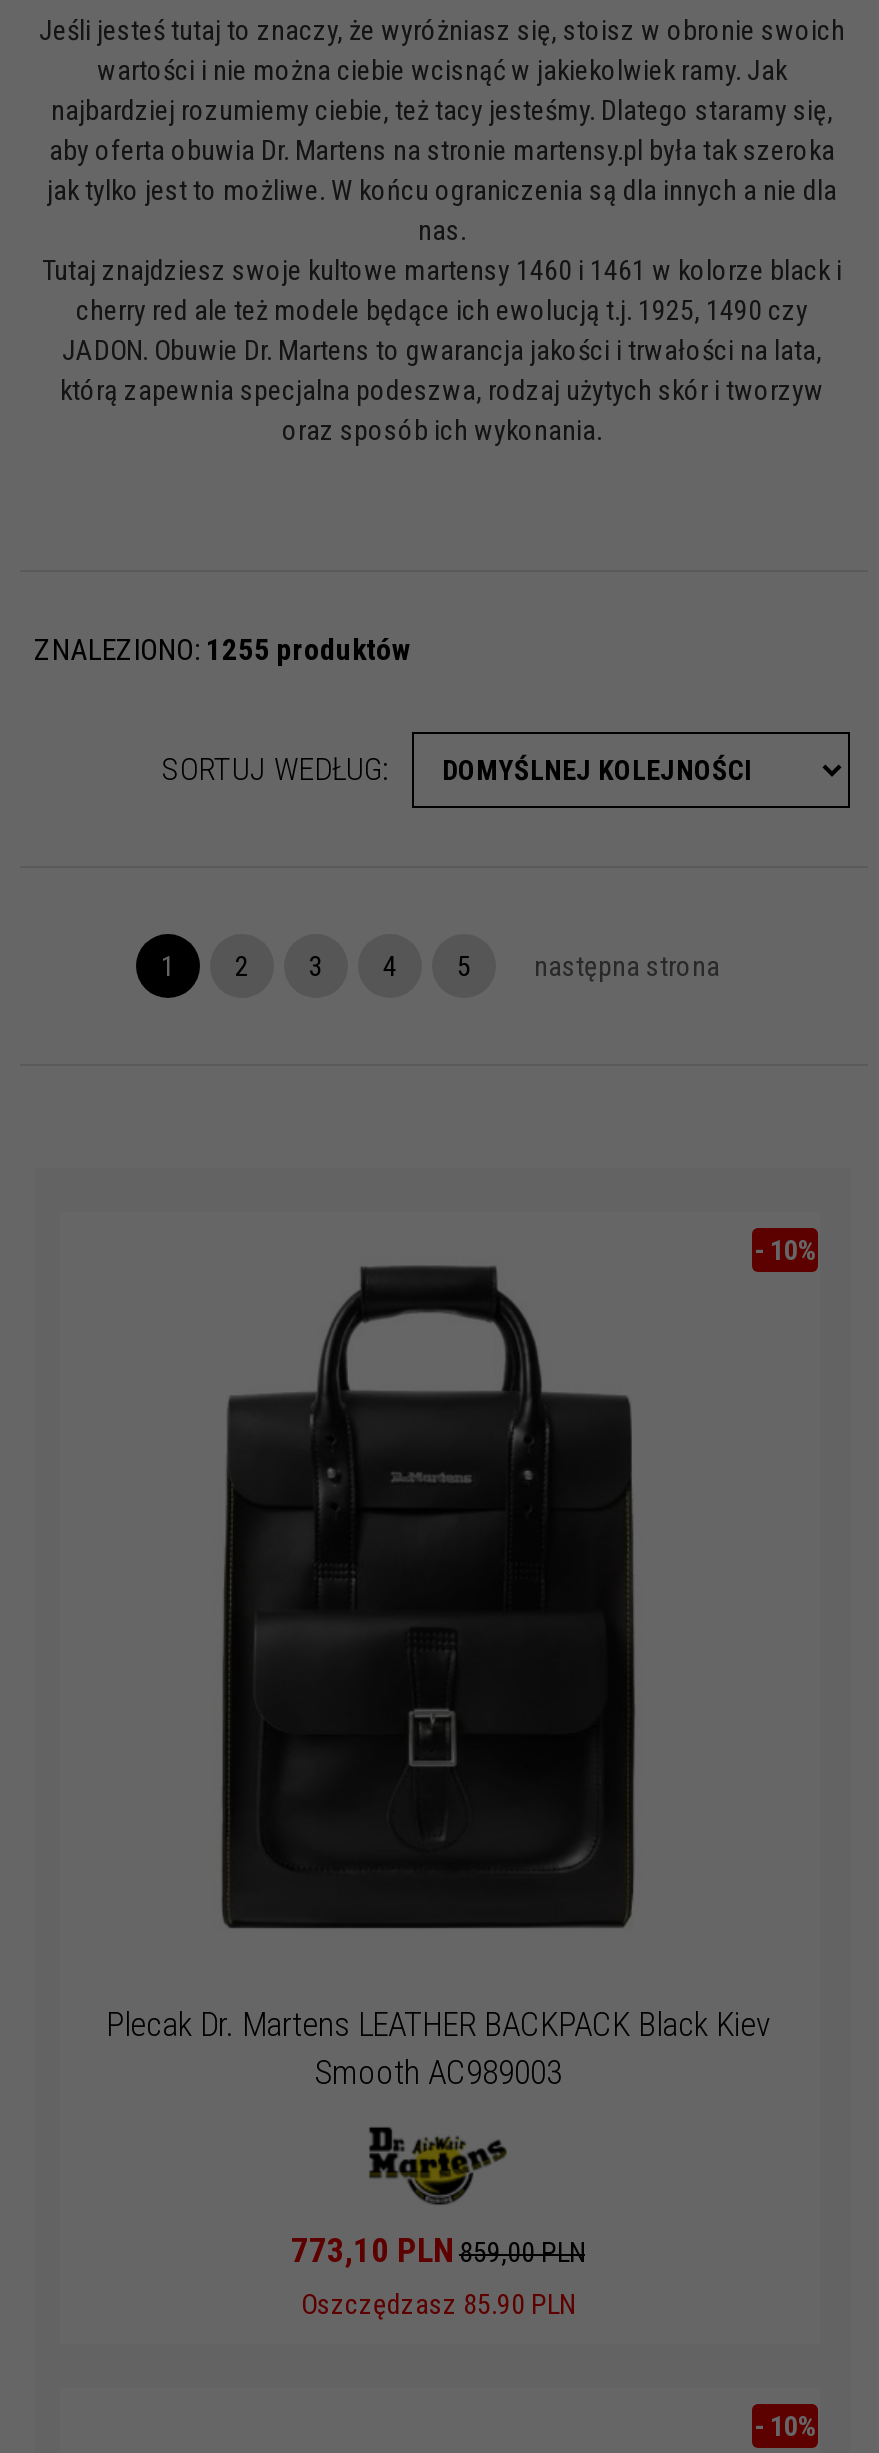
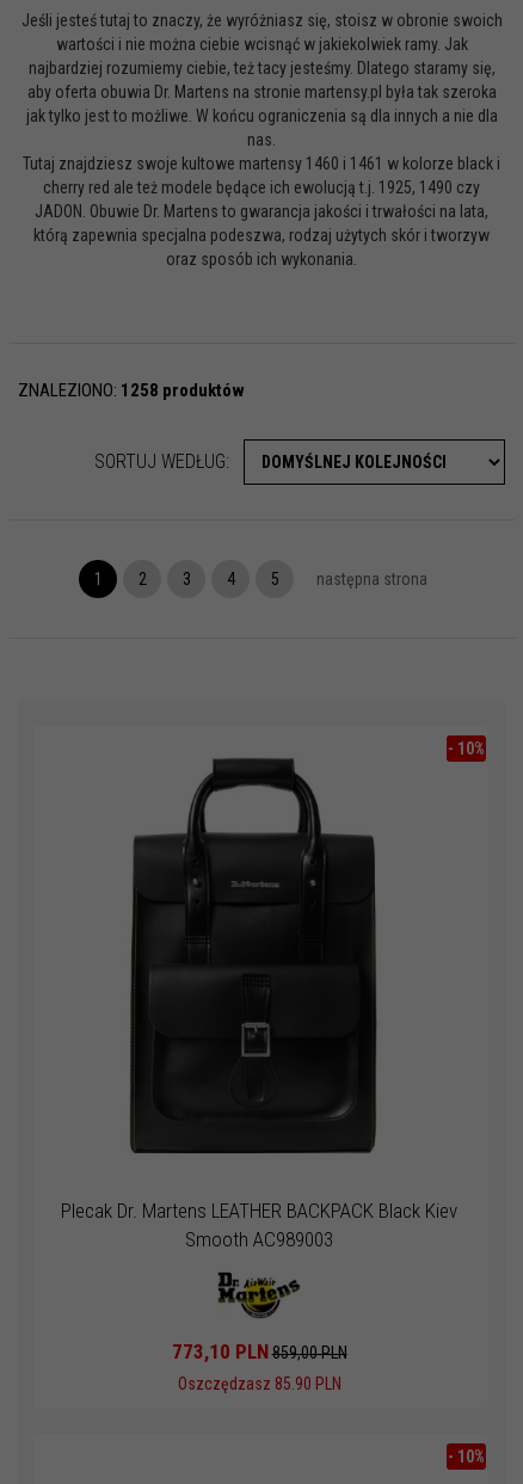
- ZNALEZIONO: 1255 produktów
+ ZNALEZIONO: 1258 produktów
